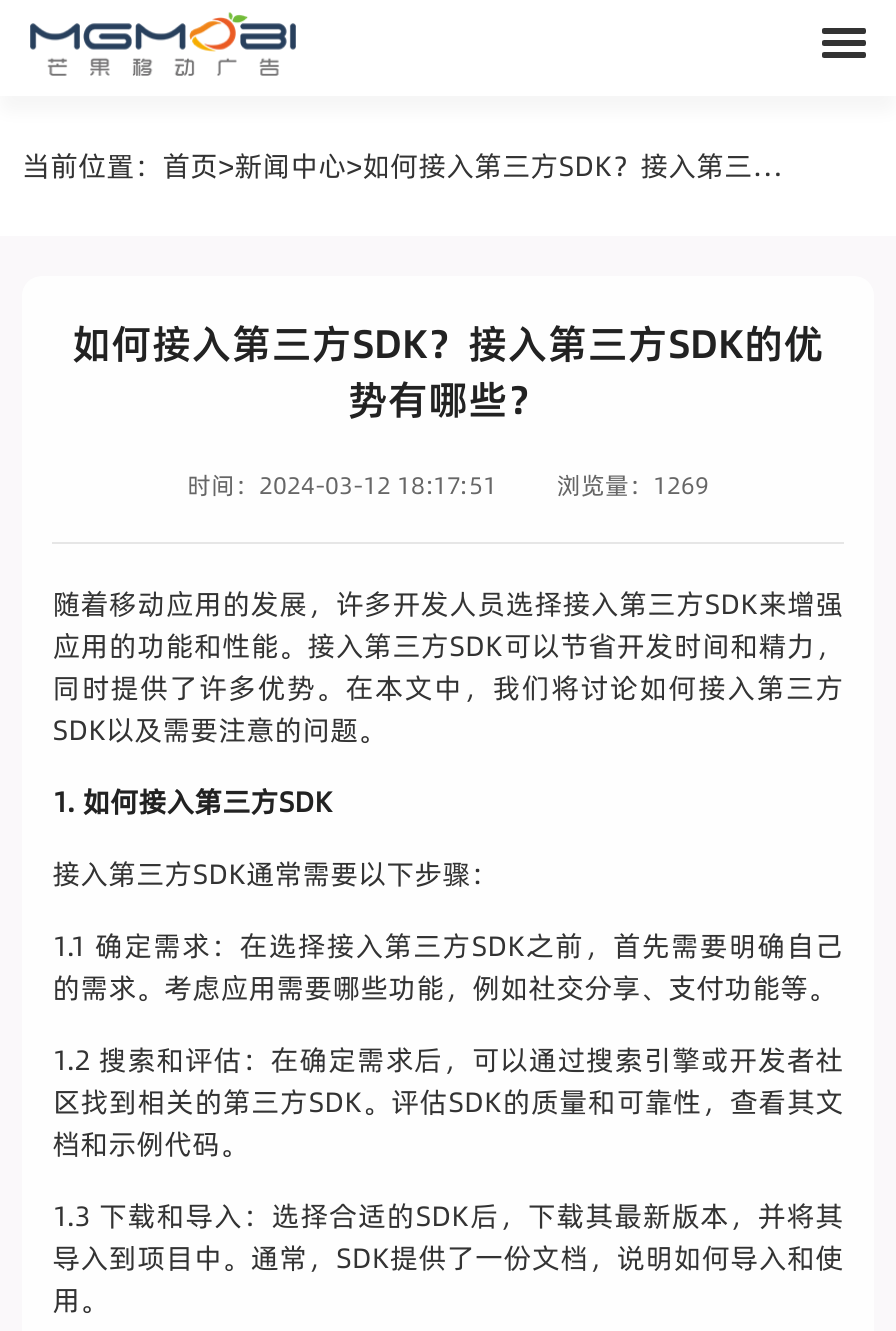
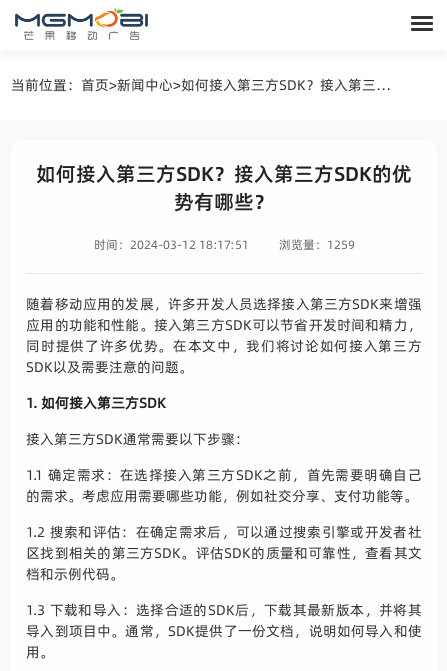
- 时间：2024-03-12 18:17:51 浏览量：1269
+ 时间：2024-03-12 18:17:51 浏览量：1259
